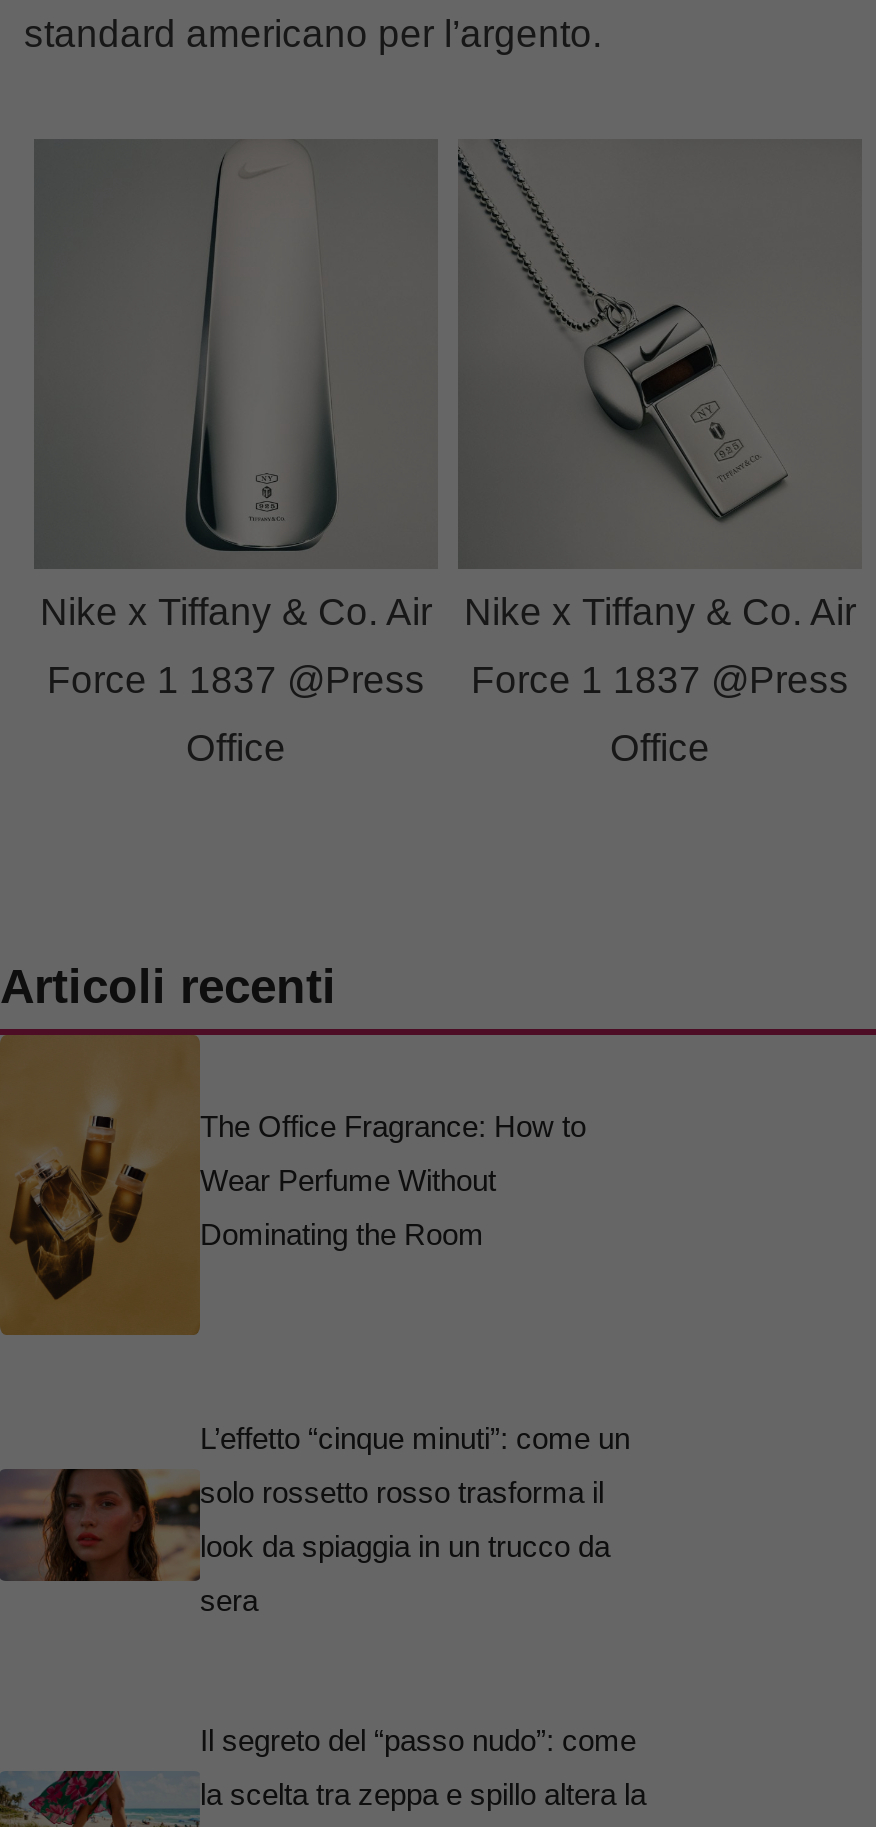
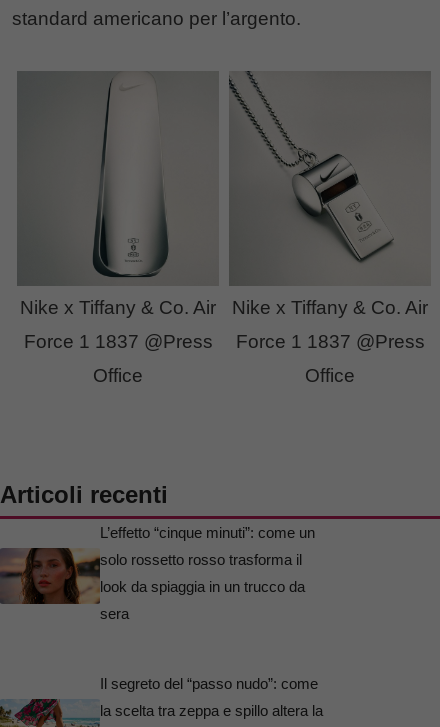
- [image]
- The Office Fragrance: How to
- Wear Perfume Without
- Dominating the Room
